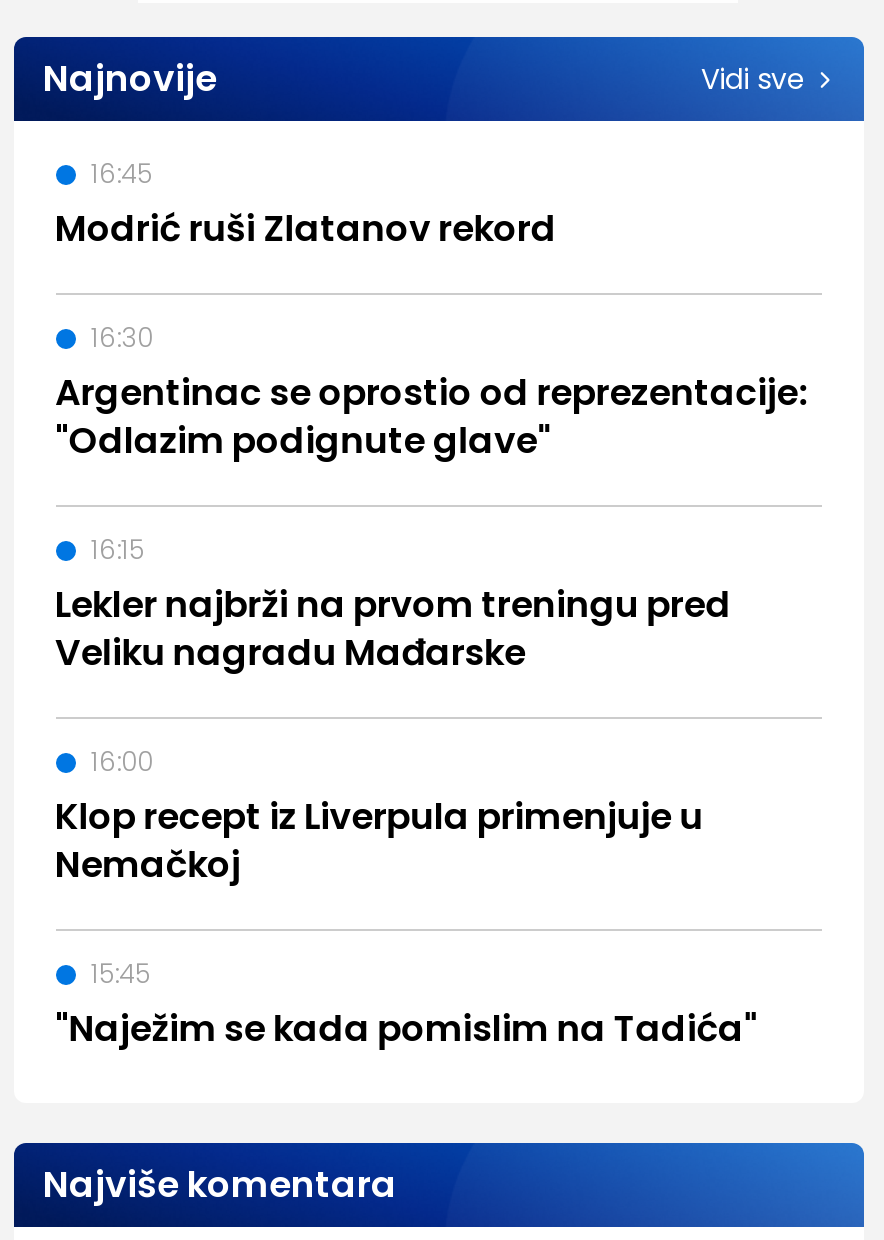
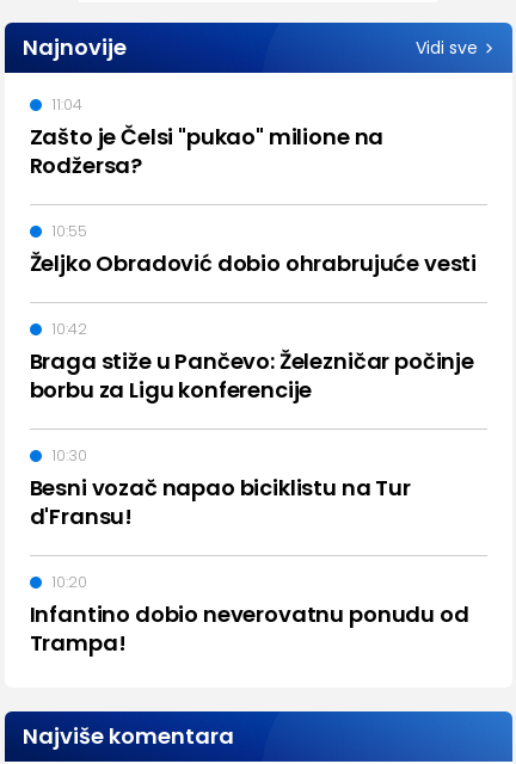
- 16:45
+ 11:04

- Modrić ruši Zlatanov rekord
+ Zašto je Čelsi "pukao" milione na
+ Rodžersa?

- 16:30
+ 10:55

- Argentinac se oprostio od reprezentacije:
- "Odlazim podignute glave"
+ Željko Obradović dobio ohrabrujuće vesti

- 16:15
+ 10:42

- Lekler najbrži na prvom treningu pred
- Veliku nagradu Mađarske
+ Braga stiže u Pančevo: Železničar počinje
+ borbu za Ligu konferencije

- 16:00
+ 10:30

- Klop recept iz Liverpula primenjuje u
- Nemačkoj
+ Besni vozač napao biciklistu na Tur
+ d'Fransu!

- 15:45
+ 10:20

- "Naježim se kada pomislim na Tadića"
+ Infantino dobio neverovatnu ponudu od
+ Trampa!
